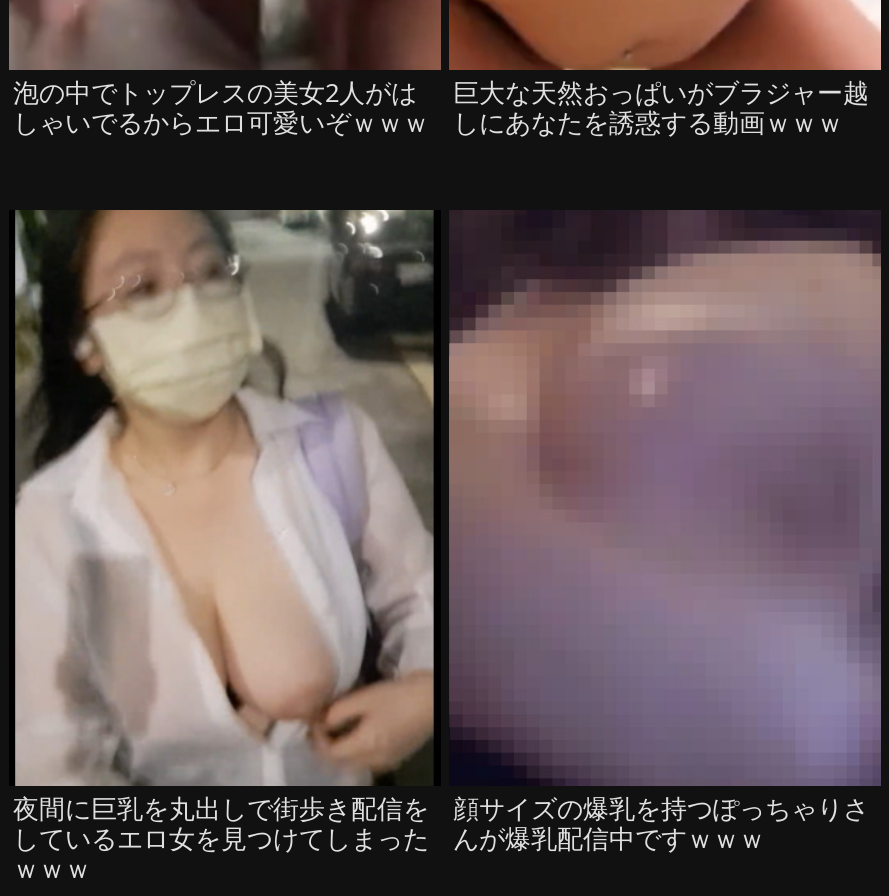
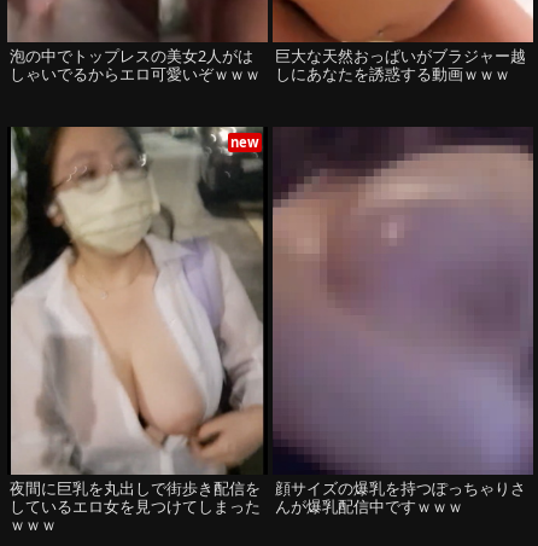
+ new
